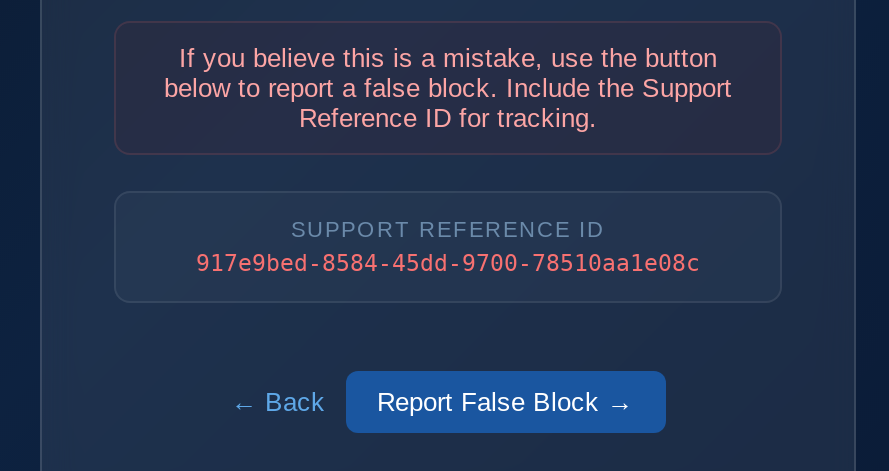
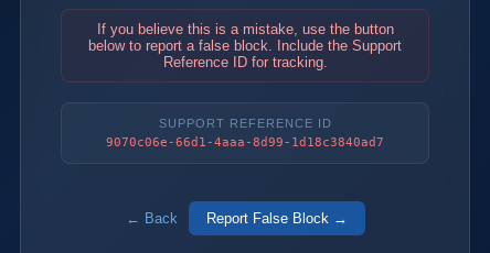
- 917e9bed-8584-45dd-9700-78510aa1e08c
+ 9070c06e-66d1-4aaa-8d99-1d18c3840ad7
